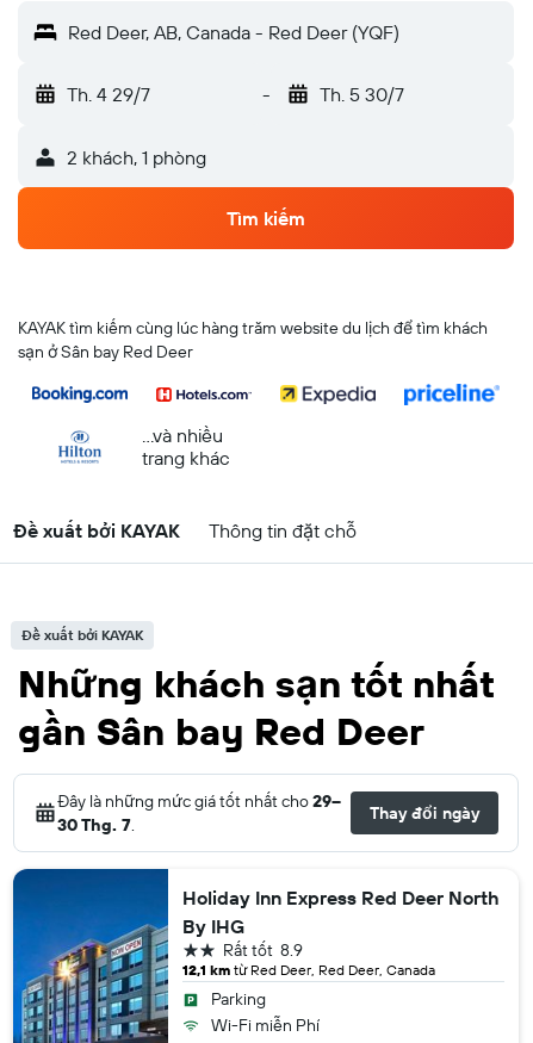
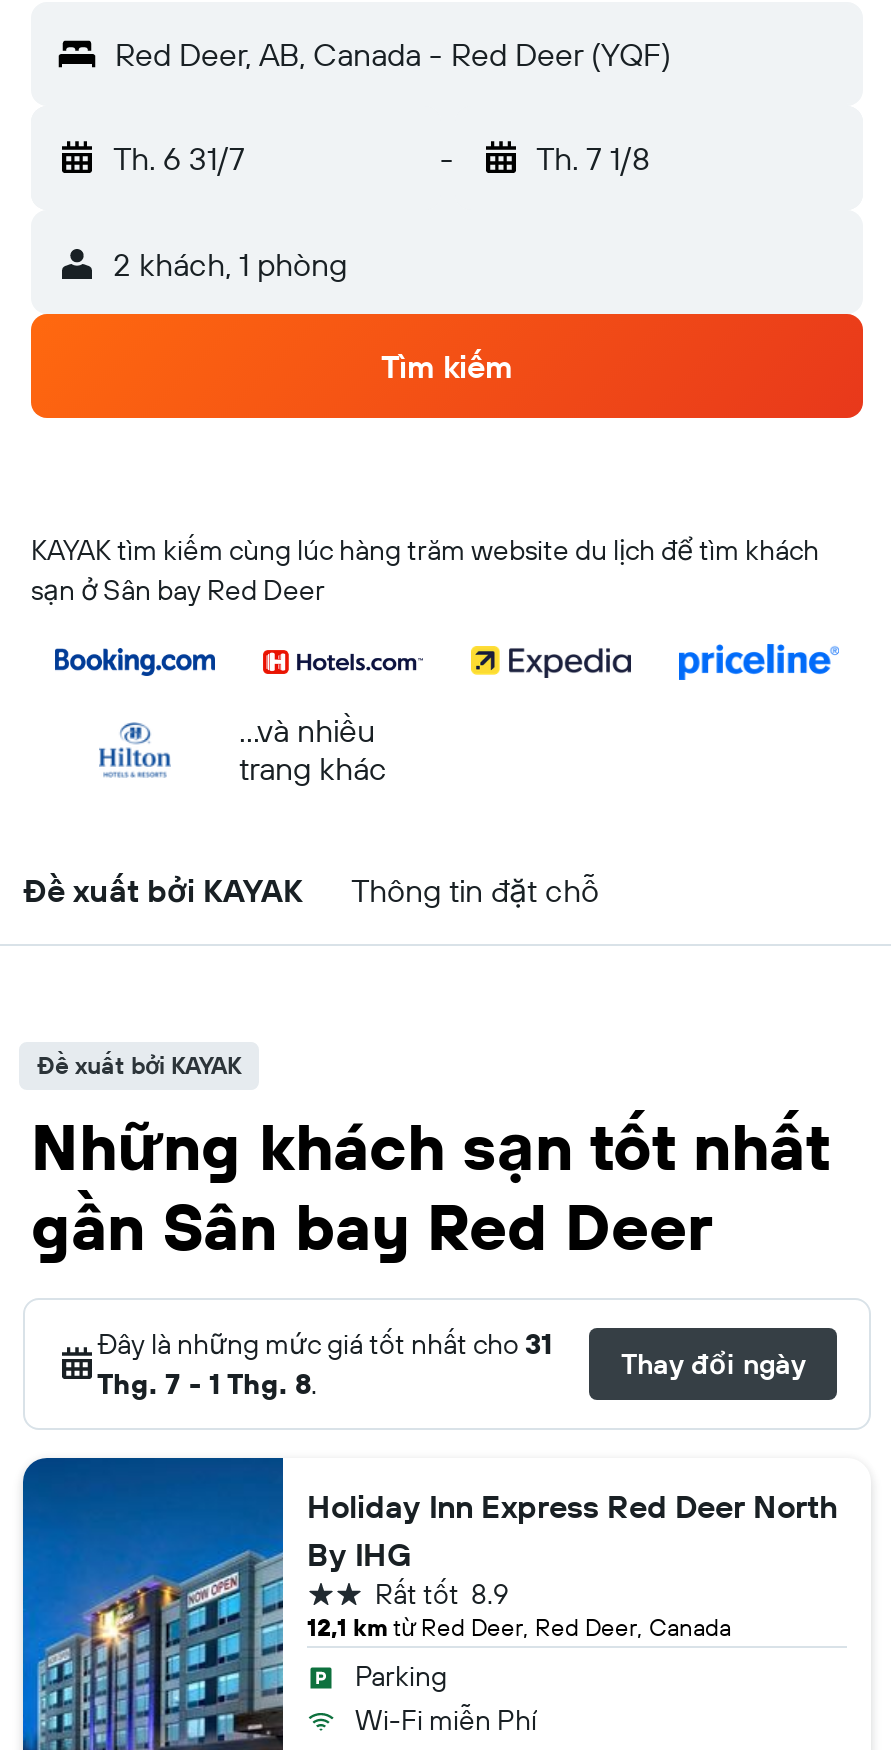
- Th. 4 29/7
+ Th. 6 31/7

- Th. 5 30/7
+ Th. 7 1/8

- Đây là những mức giá tốt nhất cho 29–
- 30 Thg. 7.
+ Đây là những mức giá tốt nhất cho 31
+ Thg. 7 - 1 Thg. 8.
